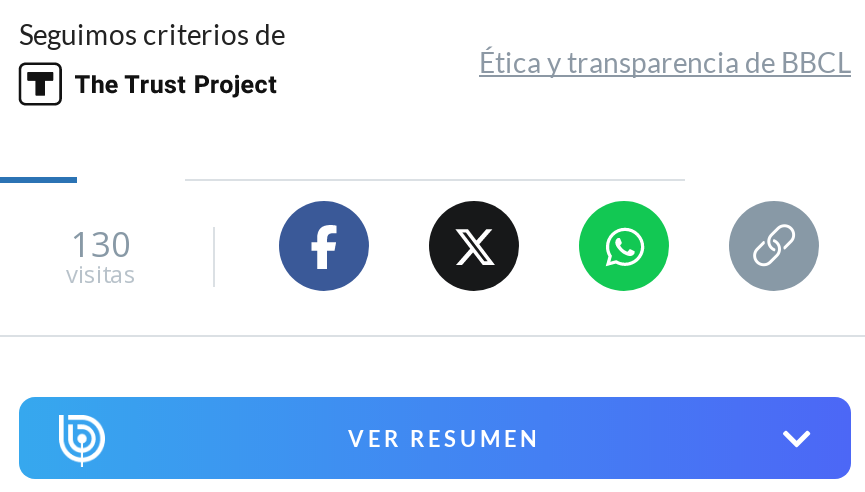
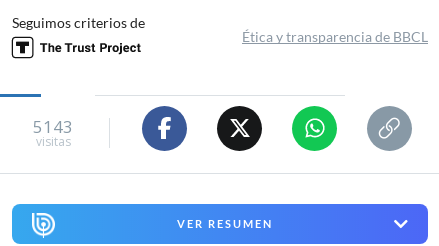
- 130
+ 5143
